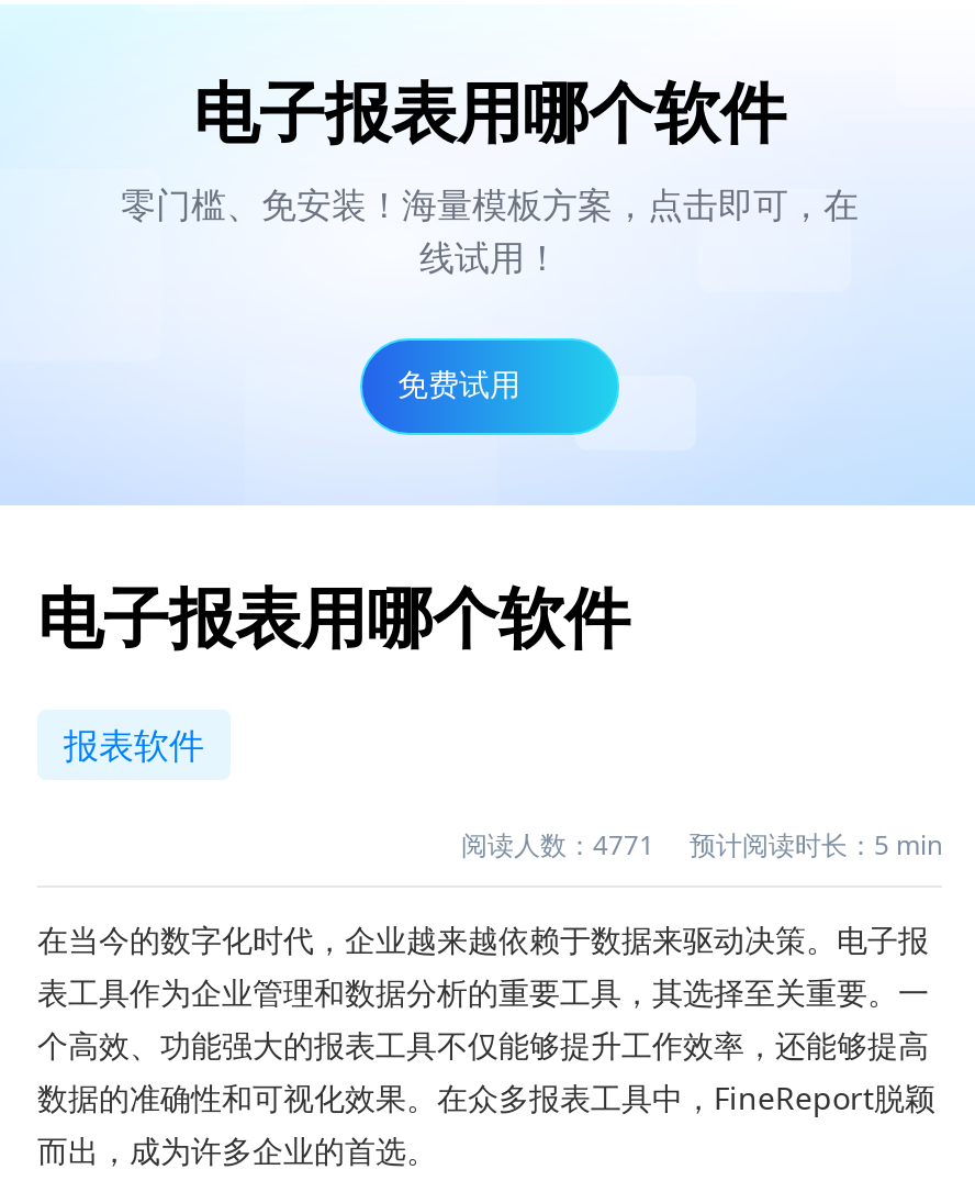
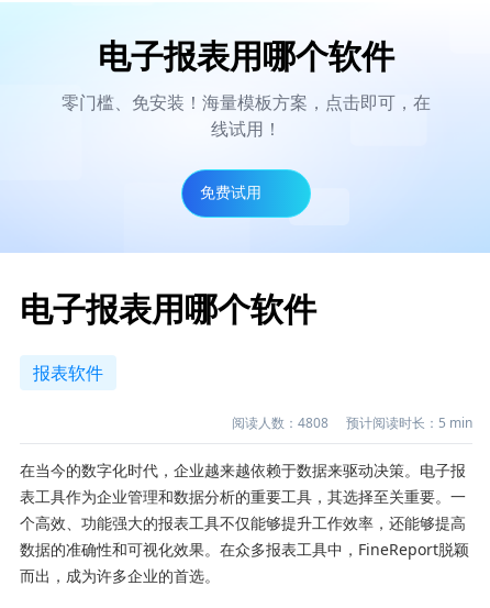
- 阅读人数：4771 预计阅读时长：5 min
+ 阅读人数：4808 预计阅读时长：5 min
